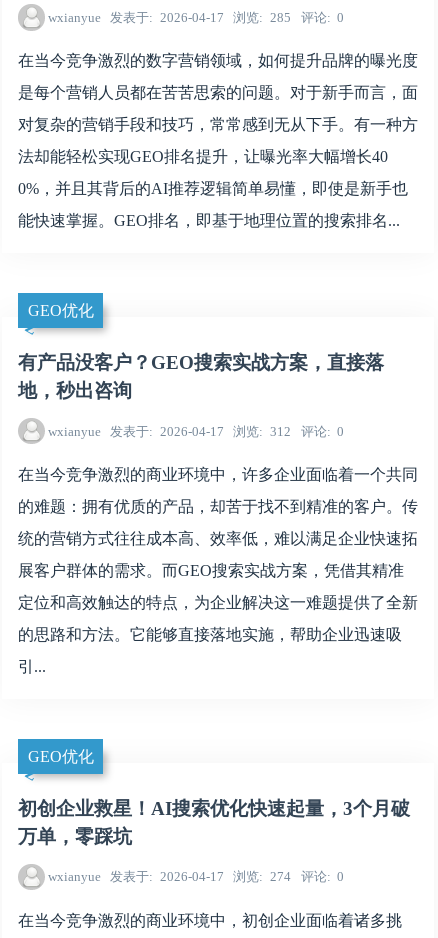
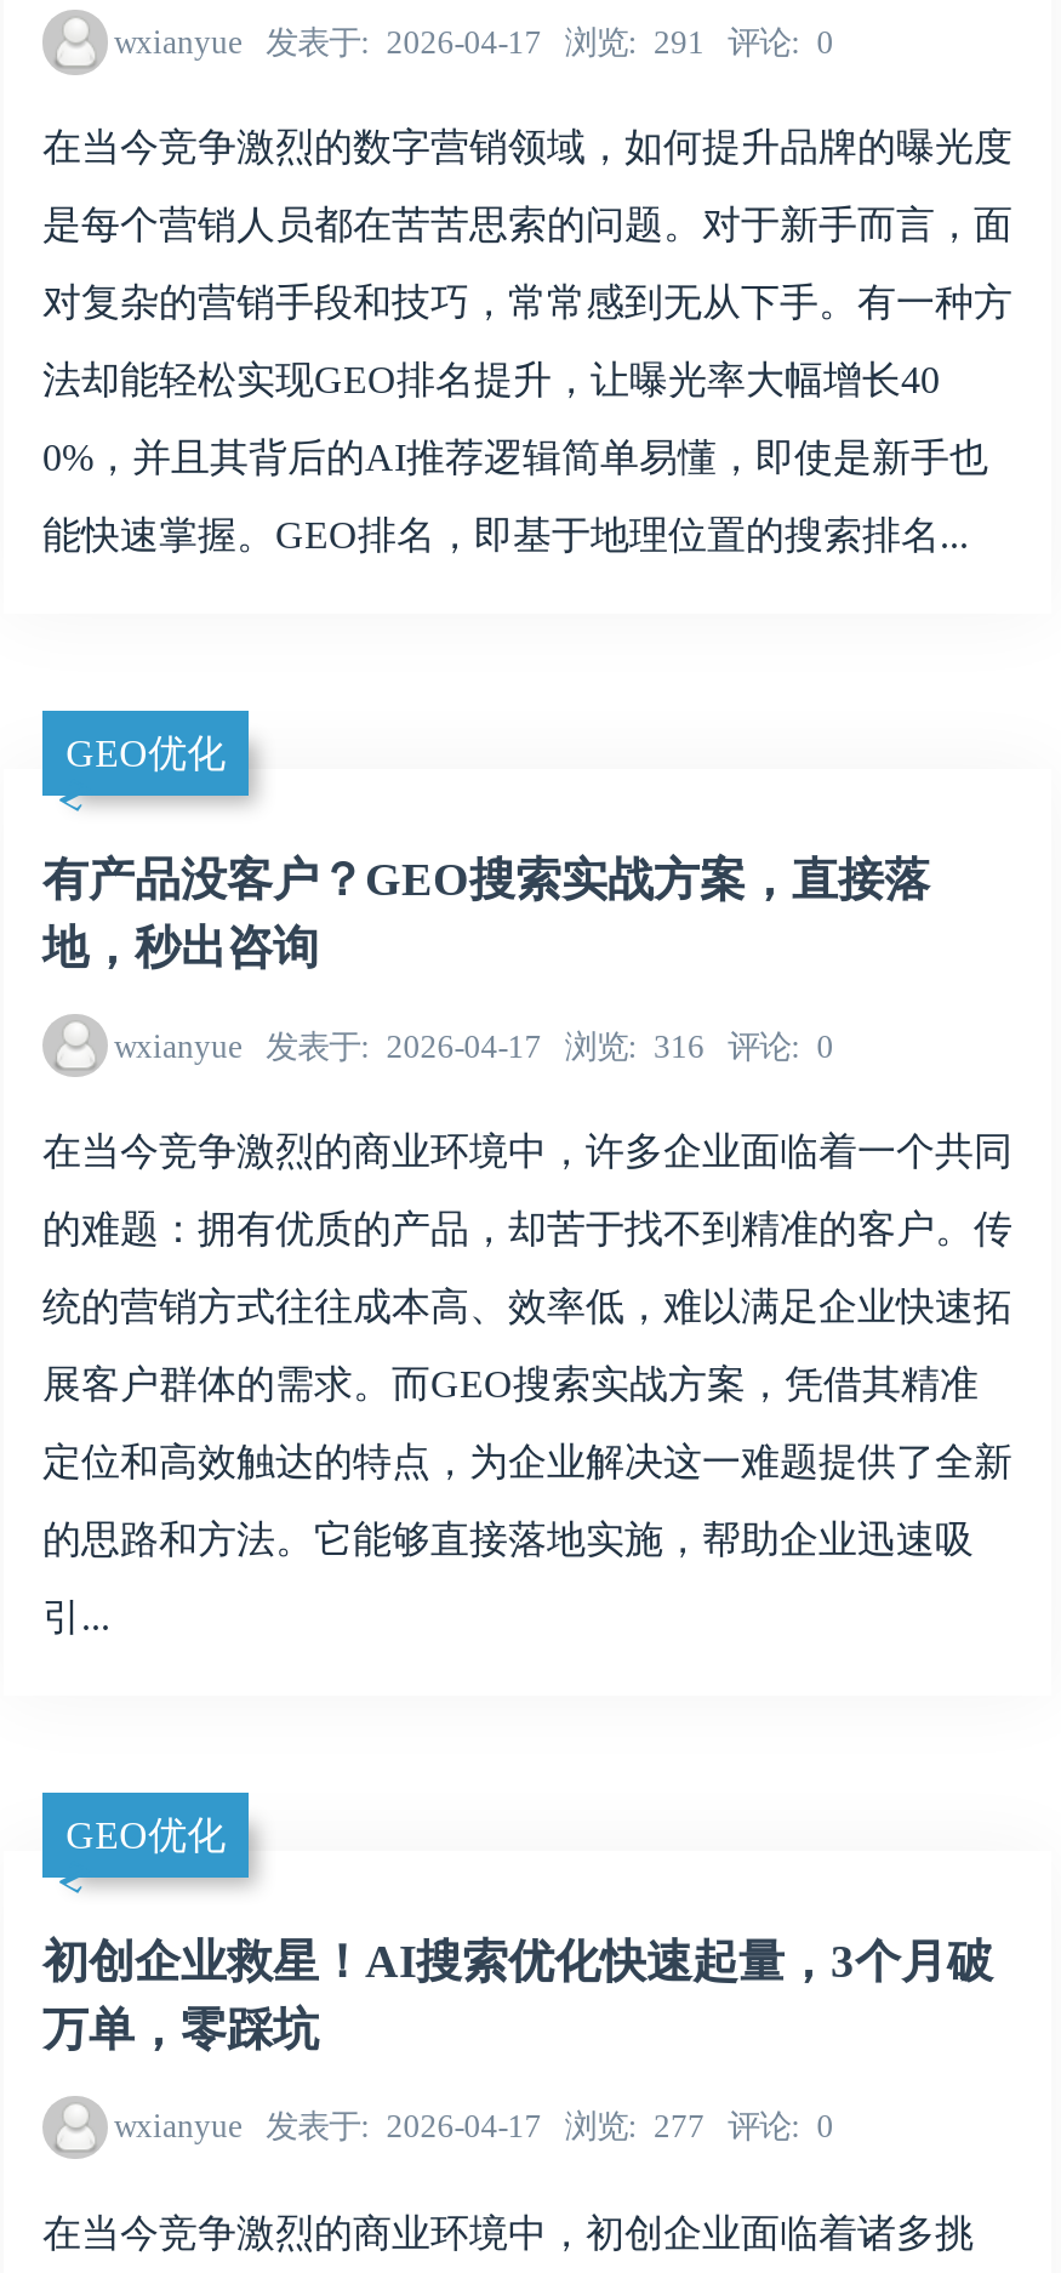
- wxianyue 发表于 2026-04-17 浏览 285 评论 0
+ wxianyue 发表于 2026-04-17 浏览 291 评论 0

- wxianyue 发表于 2026-04-17 浏览 312 评论 0
+ wxianyue 发表于 2026-04-17 浏览 316 评论 0

- wxianyue 发表于 2026-04-17 浏览 274 评论 0
+ wxianyue 发表于 2026-04-17 浏览 277 评论 0
